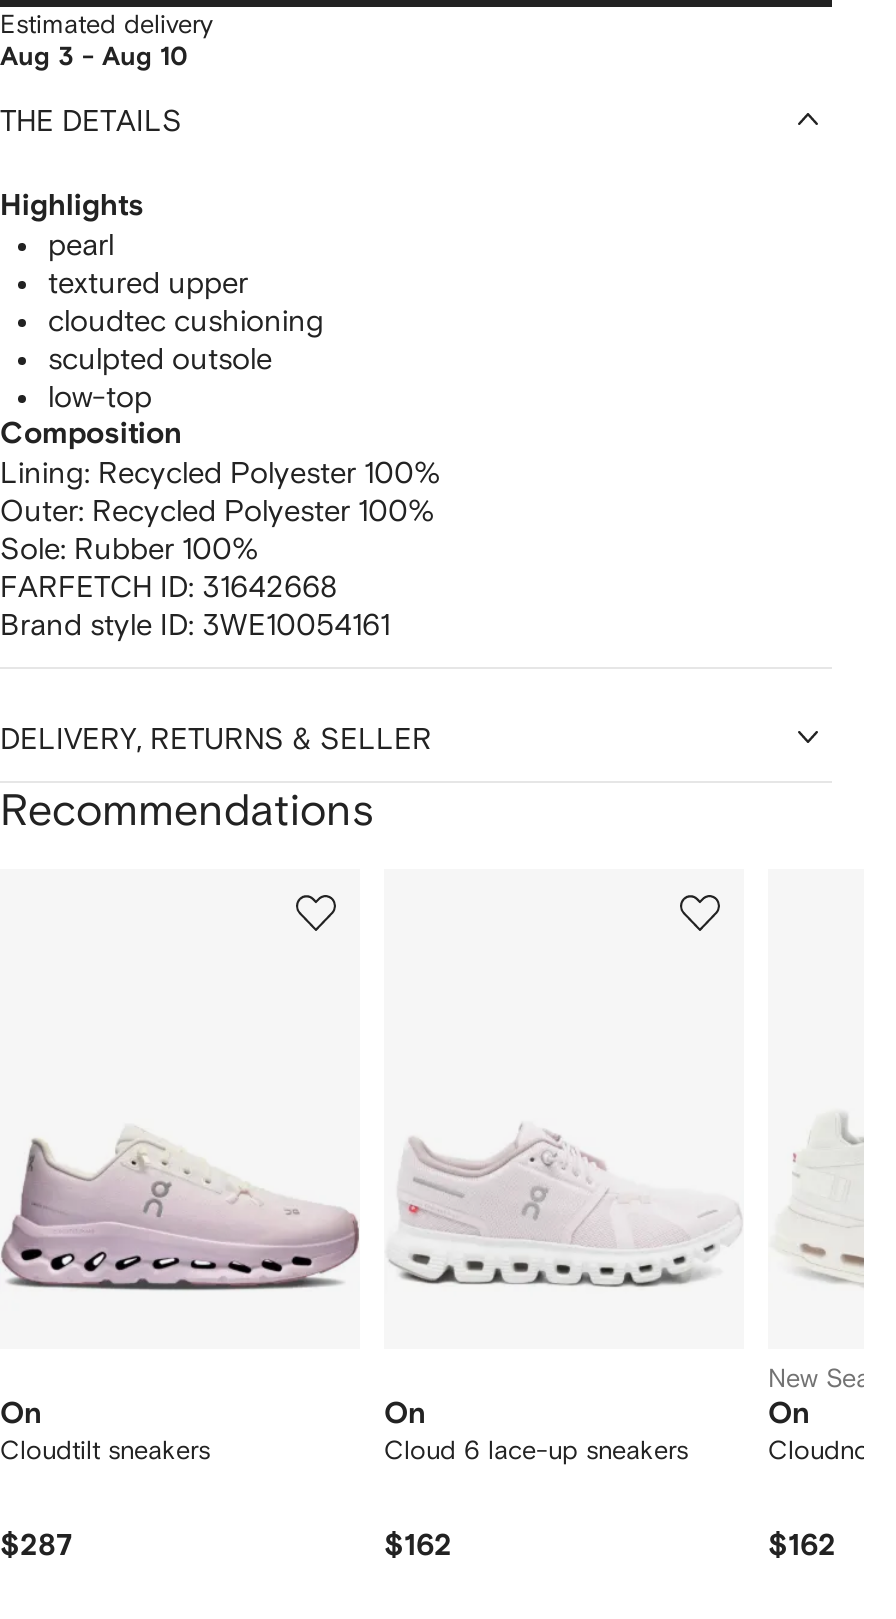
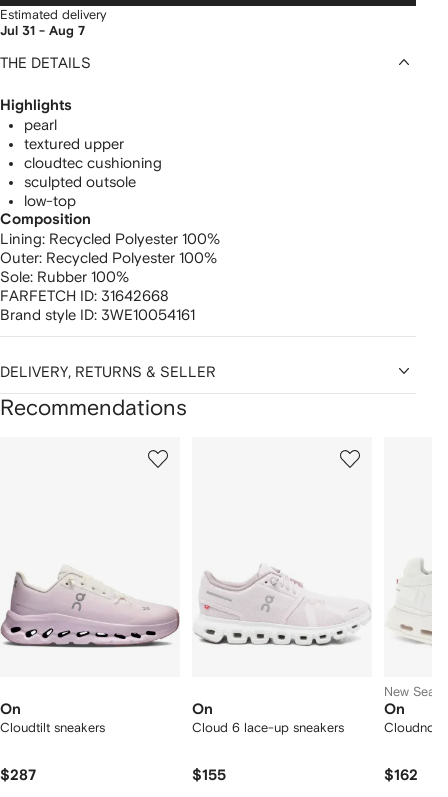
- Aug 3 - Aug 10
+ Jul 31 - Aug 7

- $162
+ $155
